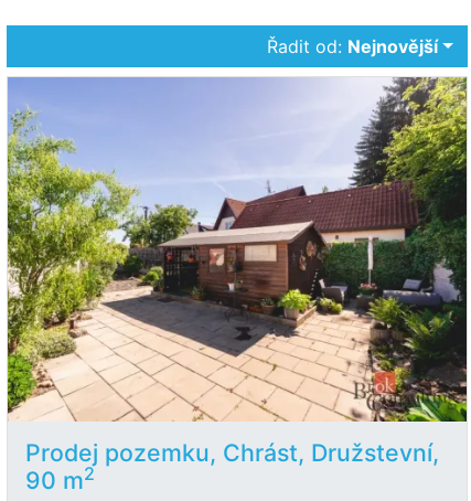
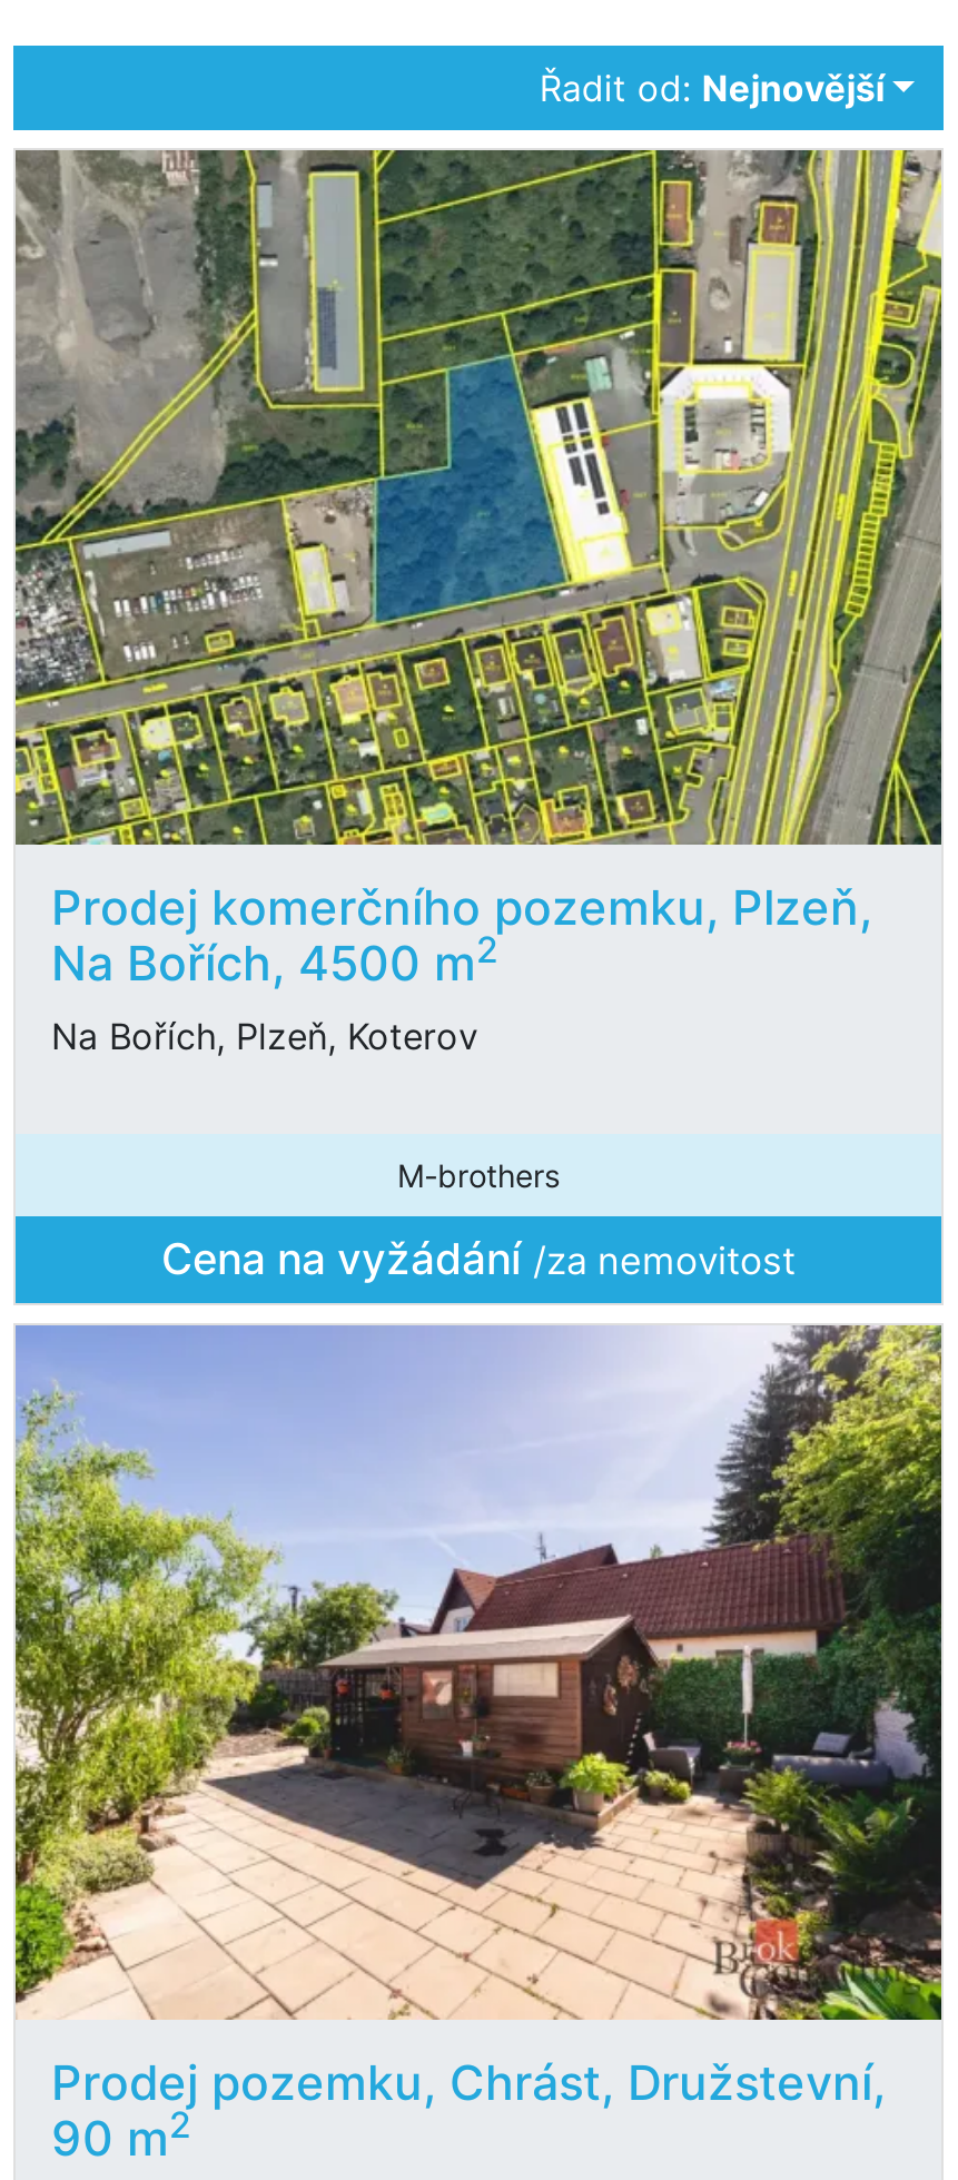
+ [image]
+ Prodej komerčního pozemku, Plzeň,
+ Na Bořích, 4500 m2
+ Na Bořích, Plzeň, Koterov
+ M-brothers
+ Cena na vyžádání /za nemovitost
